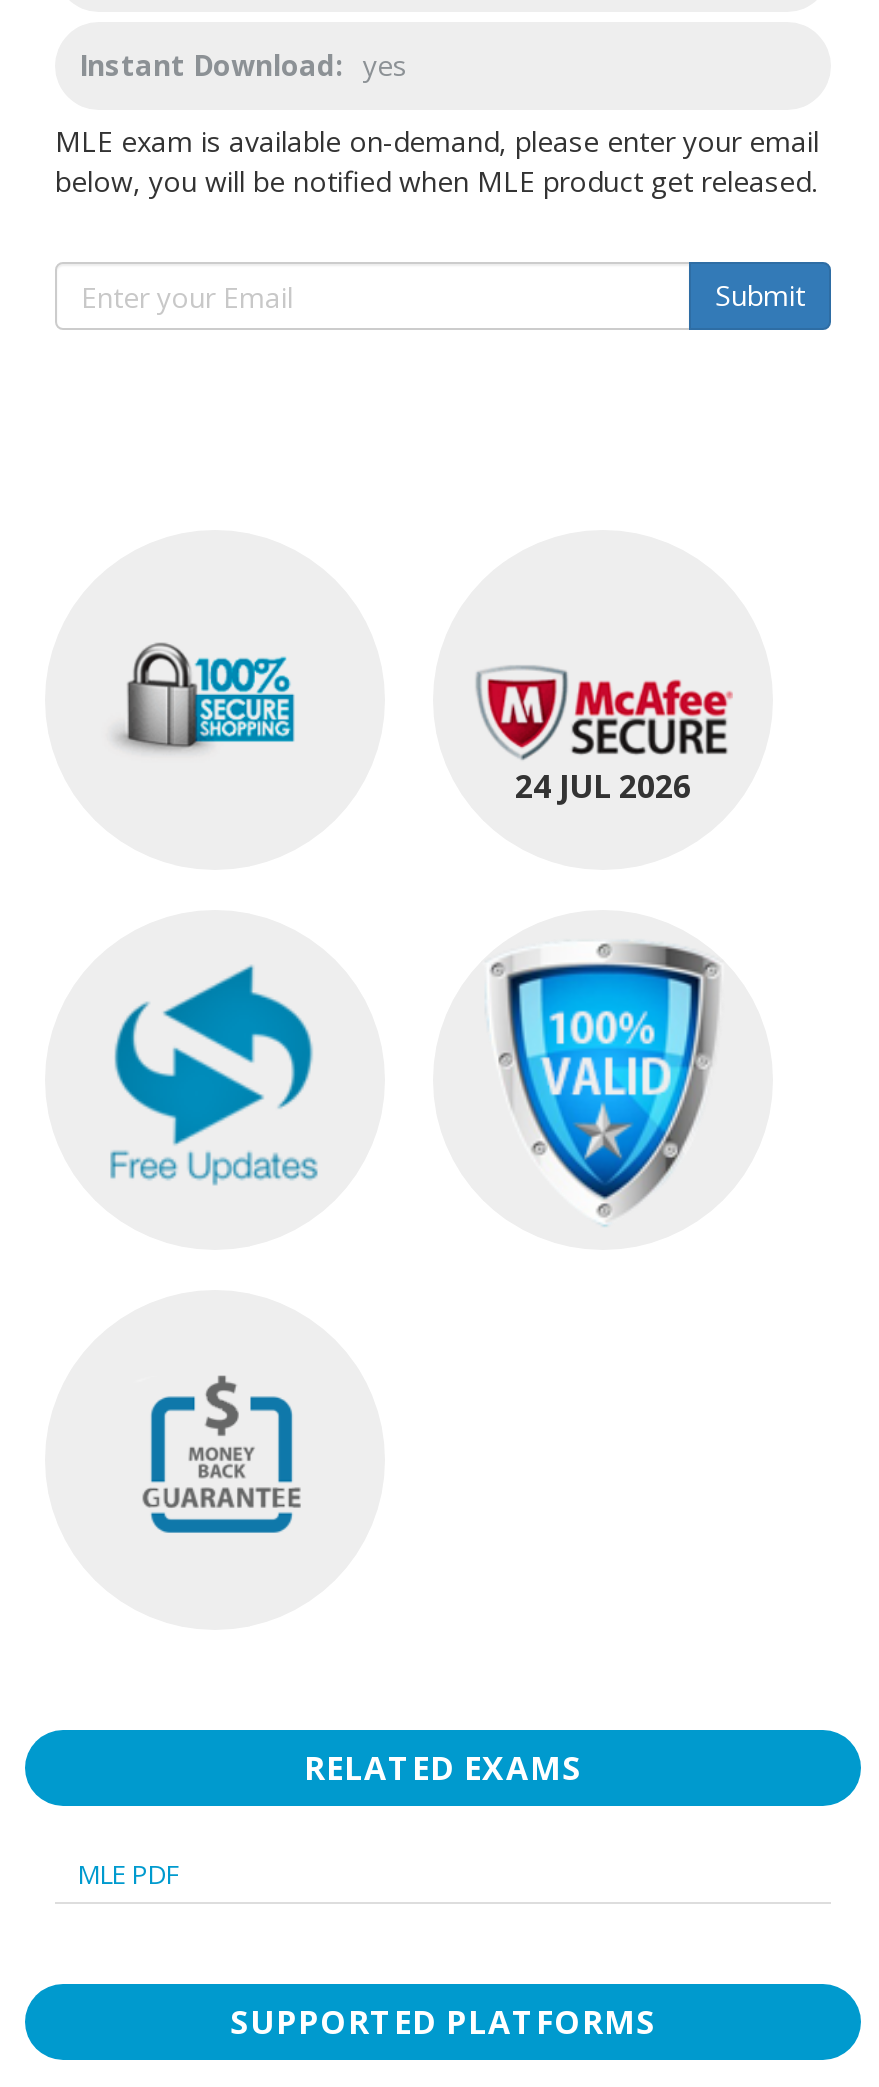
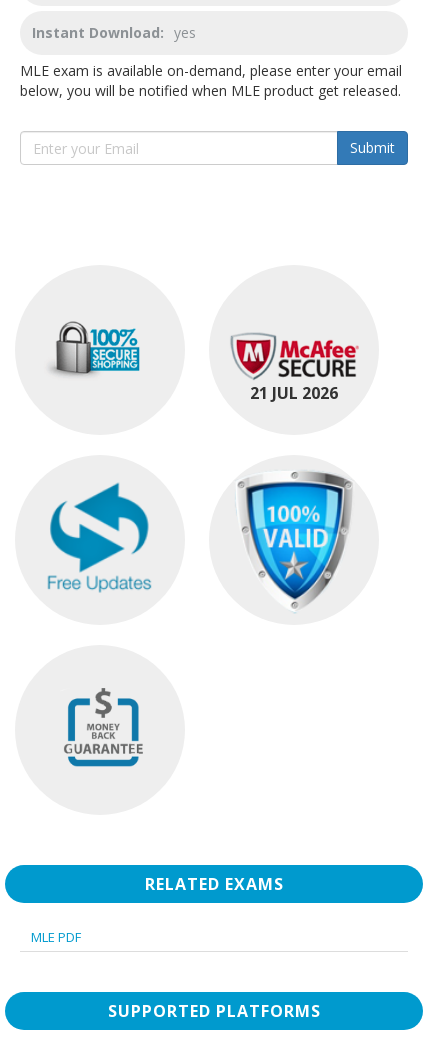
- 24 JUL 2026
+ 21 JUL 2026
